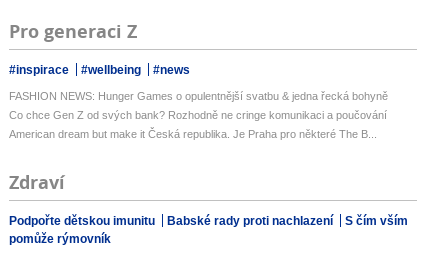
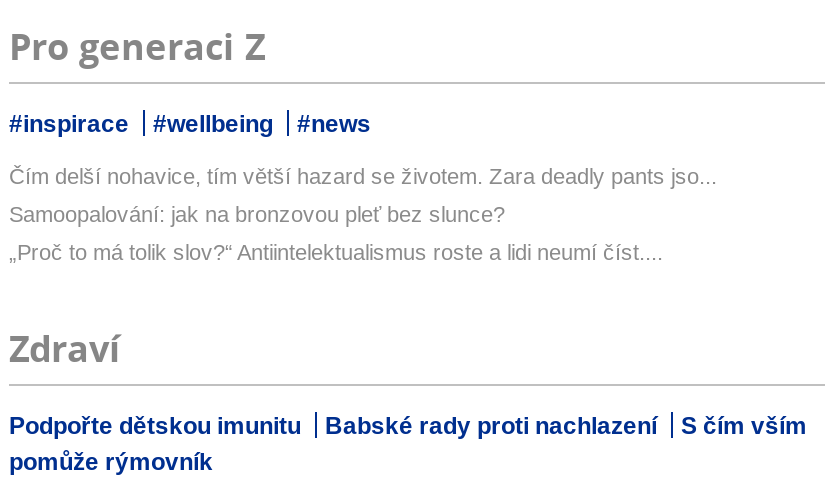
- FASHION NEWS: Hunger Games o opulentnější svatbu & jedna řecká bohyně
+ Čím delší nohavice, tím větší hazard se životem. Zara deadly pants jso...

- Co chce Gen Z od svých bank? Rozhodně ne cringe komunikaci a poučování
+ Samoopalování: jak na bronzovou pleť bez slunce?

- American dream but make it Česká republika. Je Praha pro některé The B...
+ „Proč to má tolik slov?“ Antiintelektualismus roste a lidi neumí číst....
